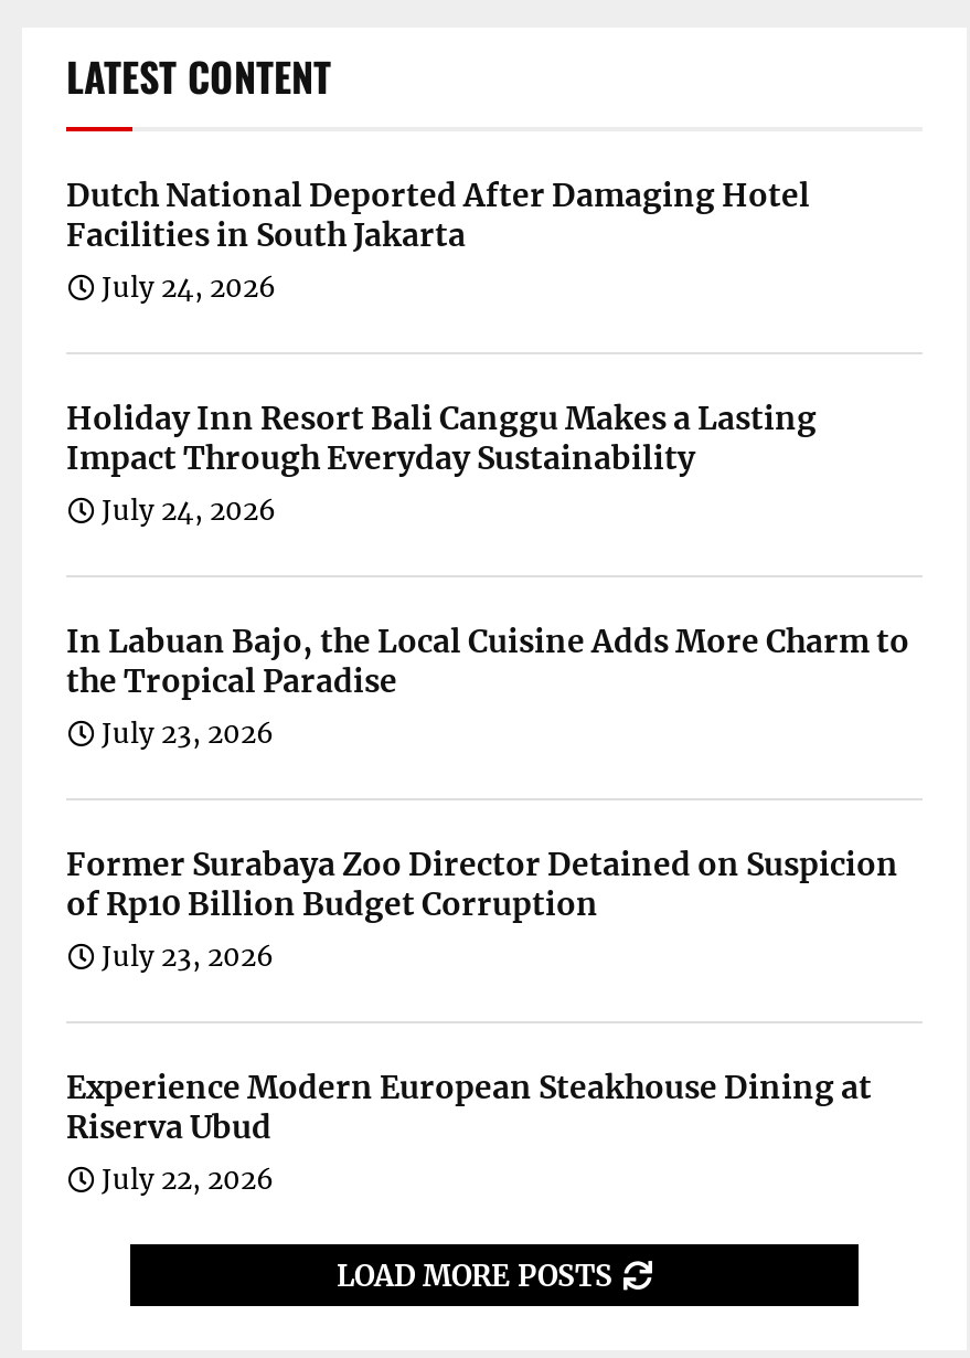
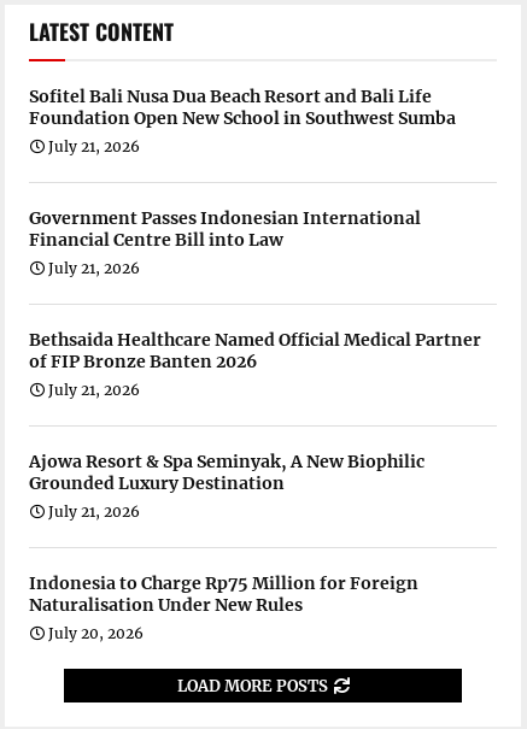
- Dutch National Deported After Damaging Hotel
- Facilities in South Jakarta
- July 24, 2026
+ Sofitel Bali Nusa Dua Beach Resort and Bali Life
+ Foundation Open New School in Southwest Sumba
+ July 21, 2026

- Holiday Inn Resort Bali Canggu Makes a Lasting
- Impact Through Everyday Sustainability
- July 24, 2026
+ Government Passes Indonesian International
+ Financial Centre Bill into Law
+ July 21, 2026

- In Labuan Bajo, the Local Cuisine Adds More Charm to
- the Tropical Paradise
- July 23, 2026
+ Bethsaida Healthcare Named Official Medical Partner
+ of FIP Bronze Banten 2026
+ July 21, 2026

- Former Surabaya Zoo Director Detained on Suspicion
- of Rp10 Billion Budget Corruption
- July 23, 2026
+ Ajowa Resort & Spa Seminyak, A New Biophilic
+ Grounded Luxury Destination
+ July 21, 2026

- Experience Modern European Steakhouse Dining at
- Riserva Ubud
- July 22, 2026
+ Indonesia to Charge Rp75 Million for Foreign
+ Naturalisation Under New Rules
+ July 20, 2026
